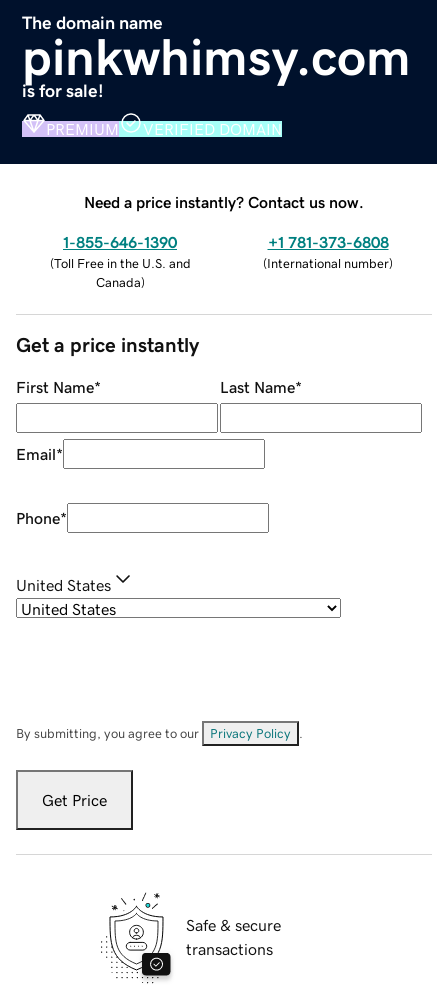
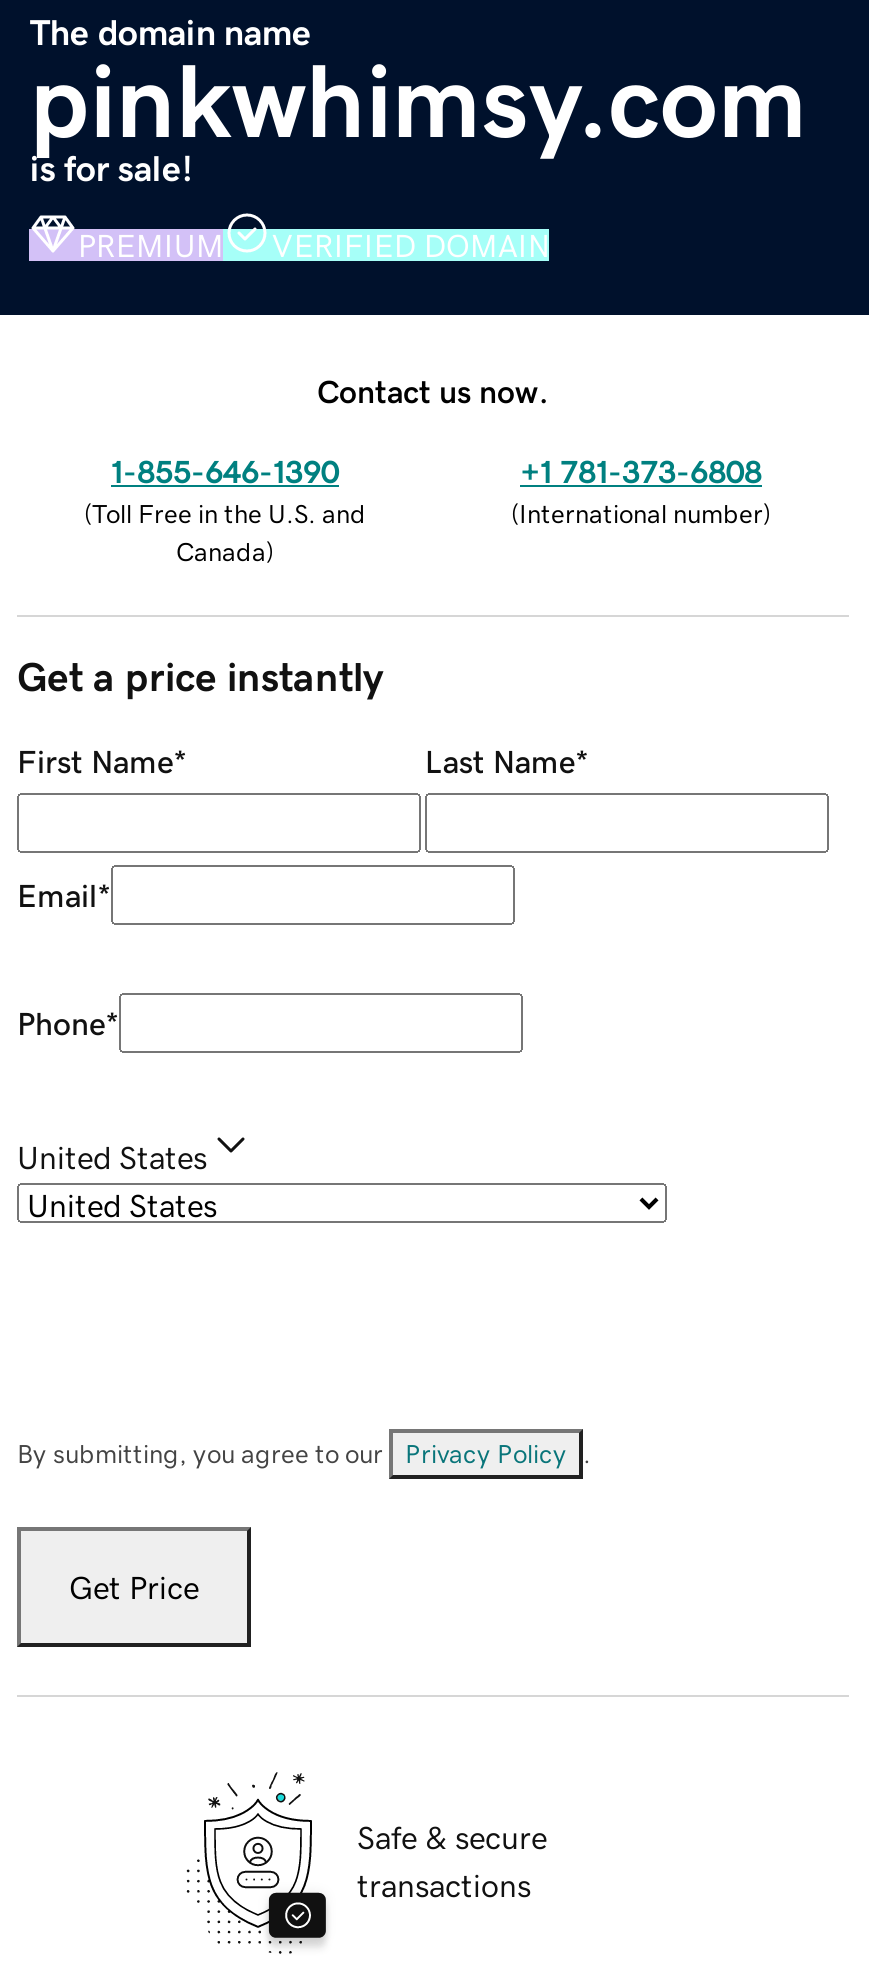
- Need a price instantly? Contact us now.
+ Contact us now.
